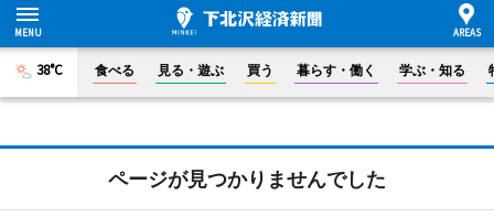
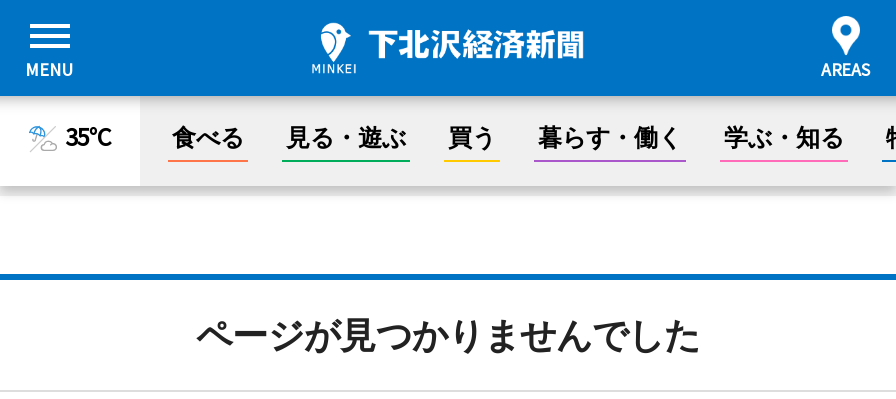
- 38°C
+ 35°C
